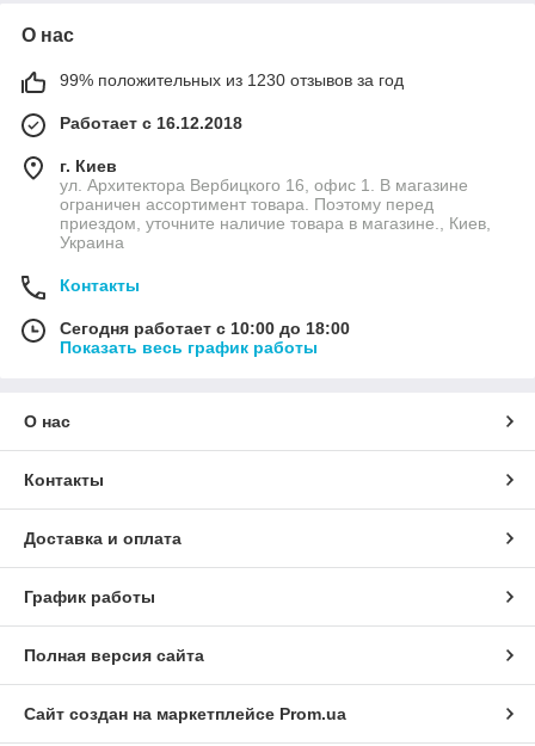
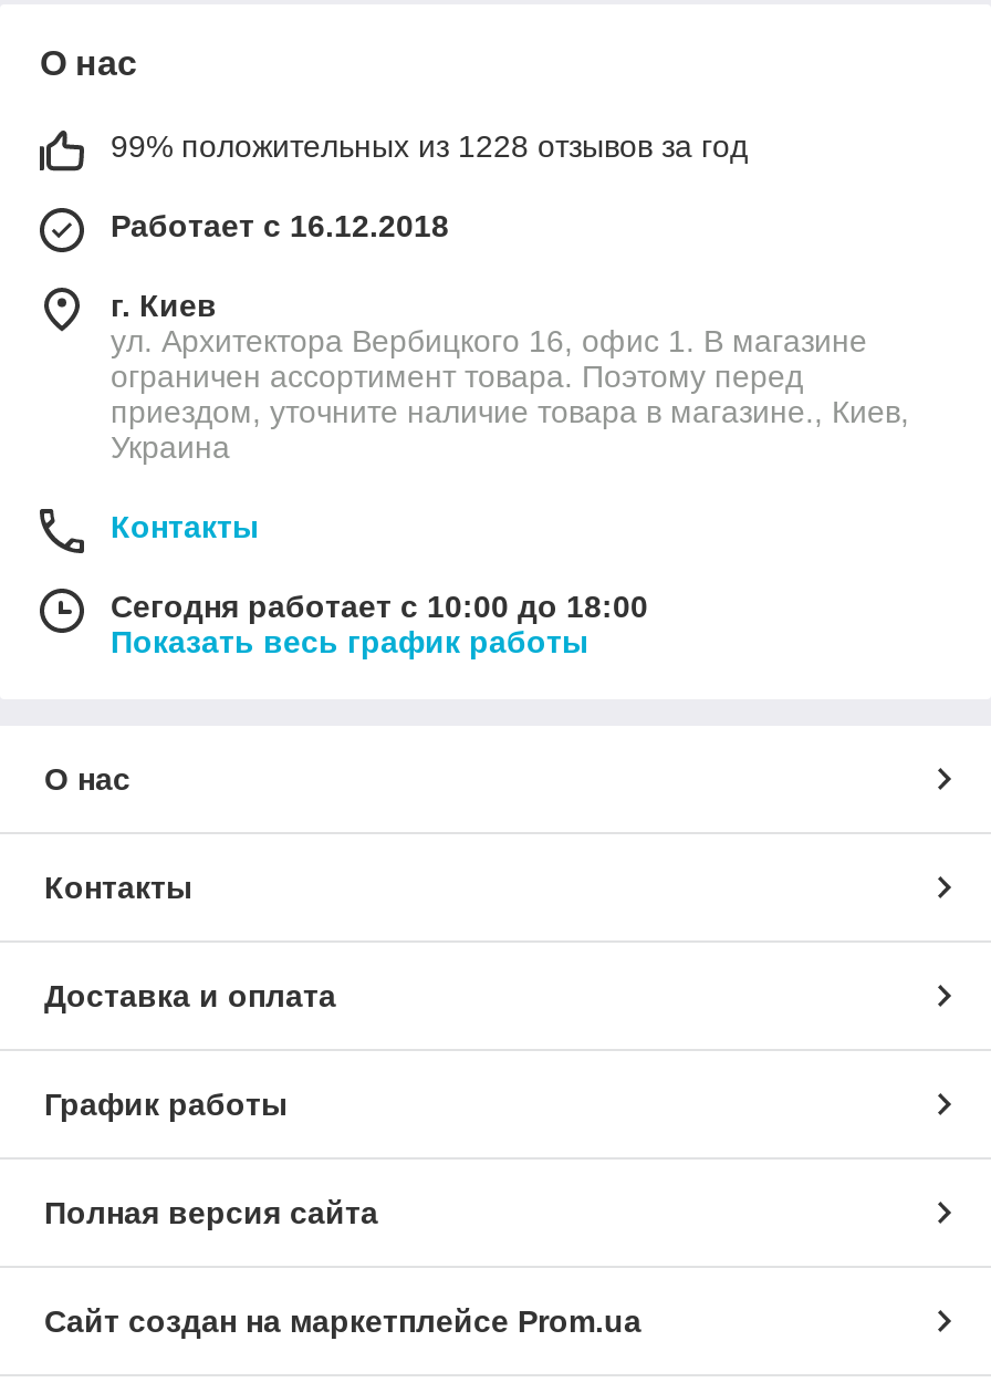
- 99% положительных из 1230 отзывов за год
+ 99% положительных из 1228 отзывов за год
